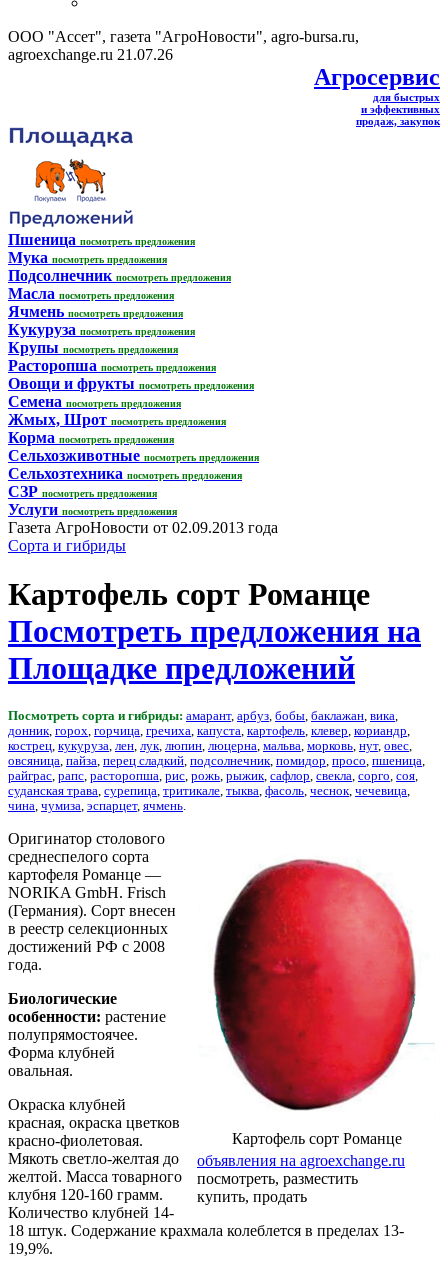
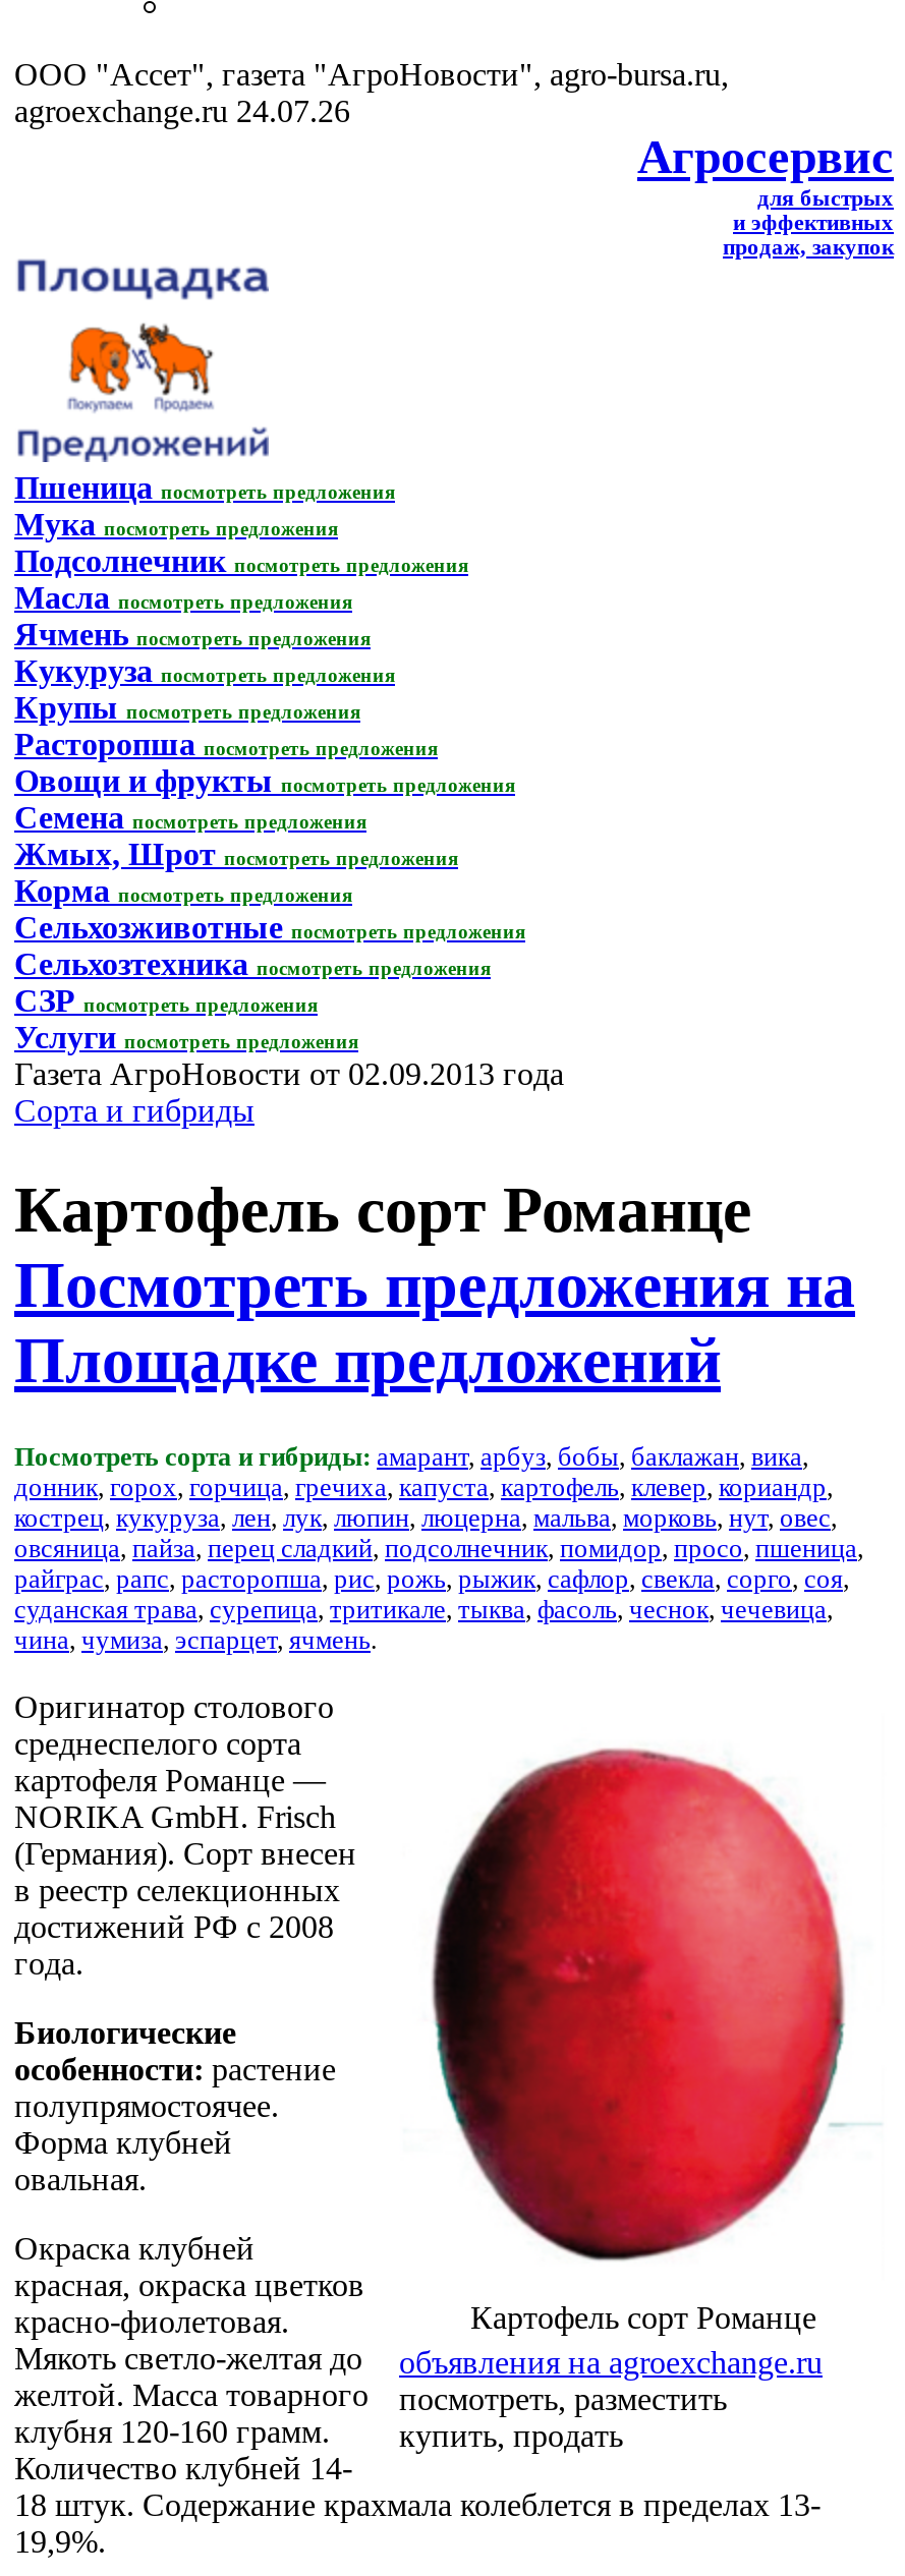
- agroexchange.ru 21.07.26
+ agroexchange.ru 24.07.26
